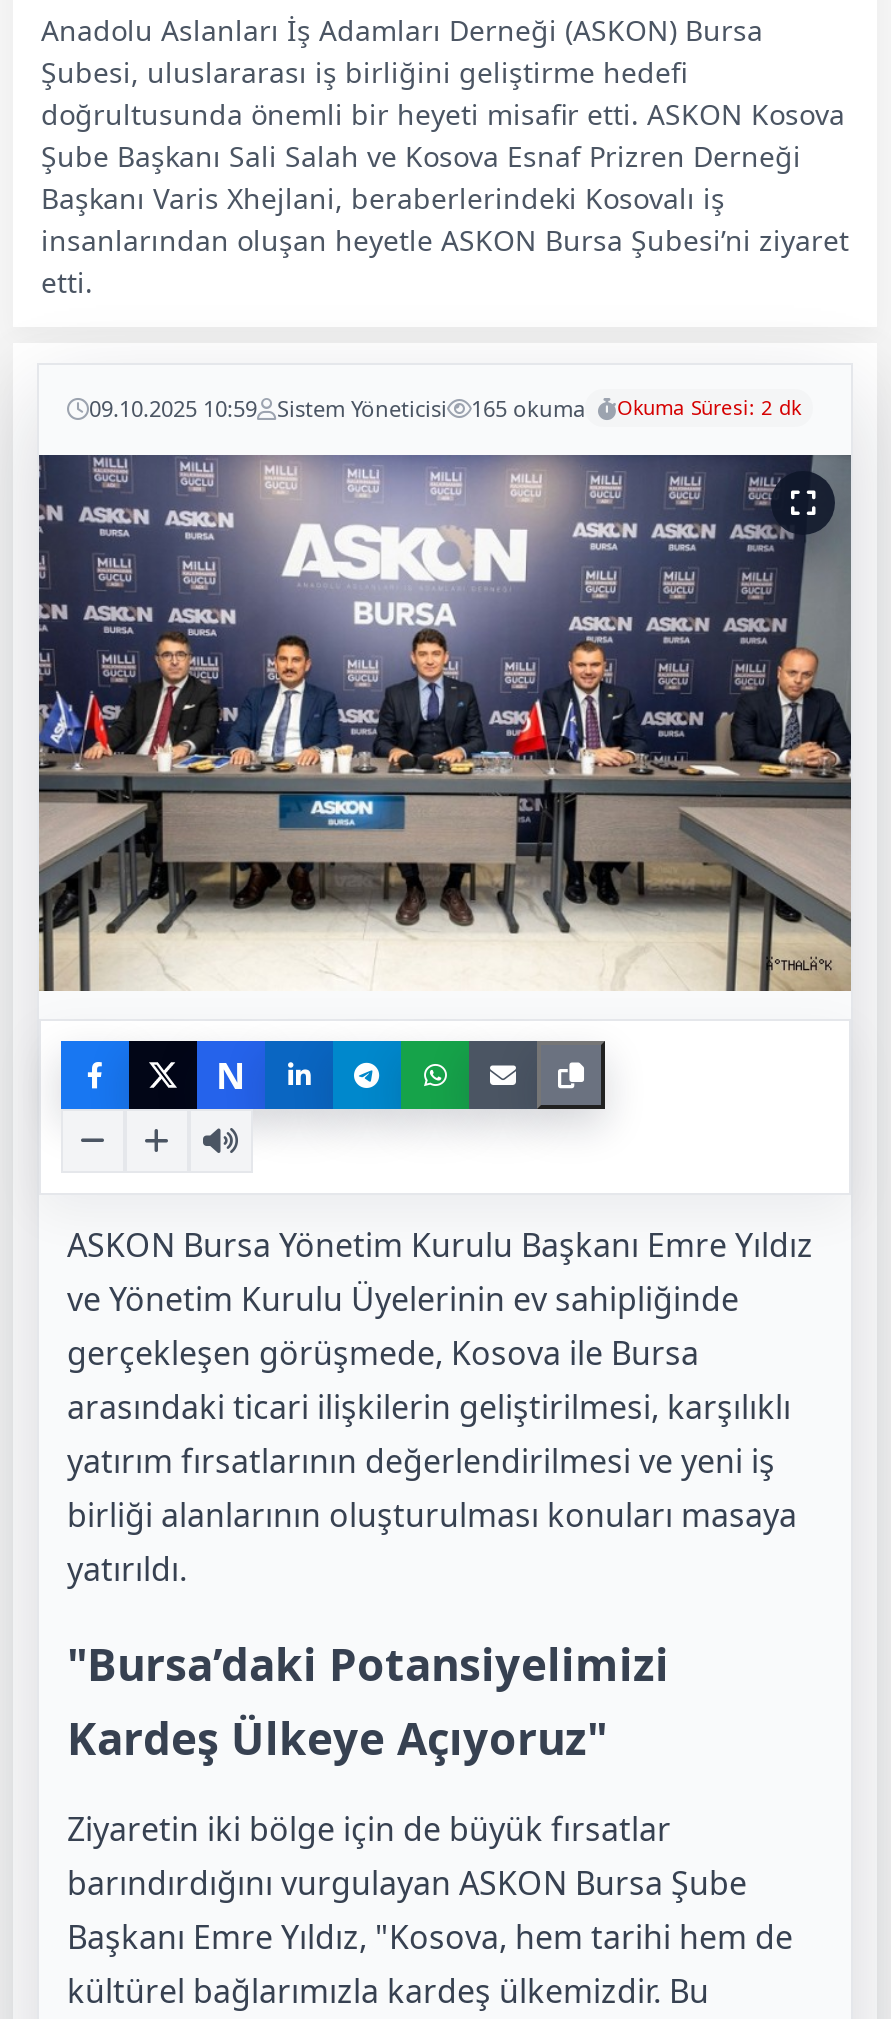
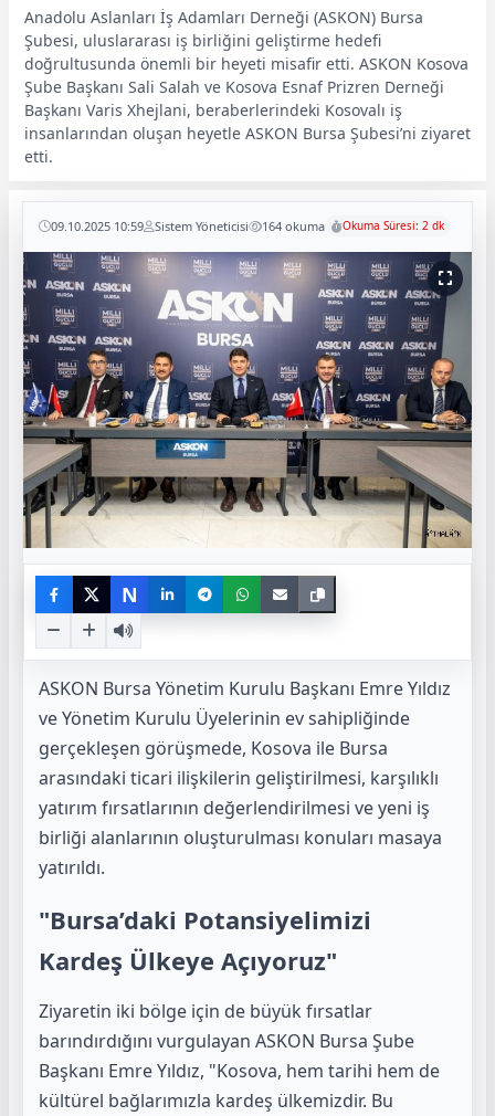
- 09.10.2025 10:59 Sistem Yöneticisi 165 okuma Okuma Süresi: 2 dk
+ 09.10.2025 10:59 Sistem Yöneticisi 164 okuma Okuma Süresi: 2 dk
